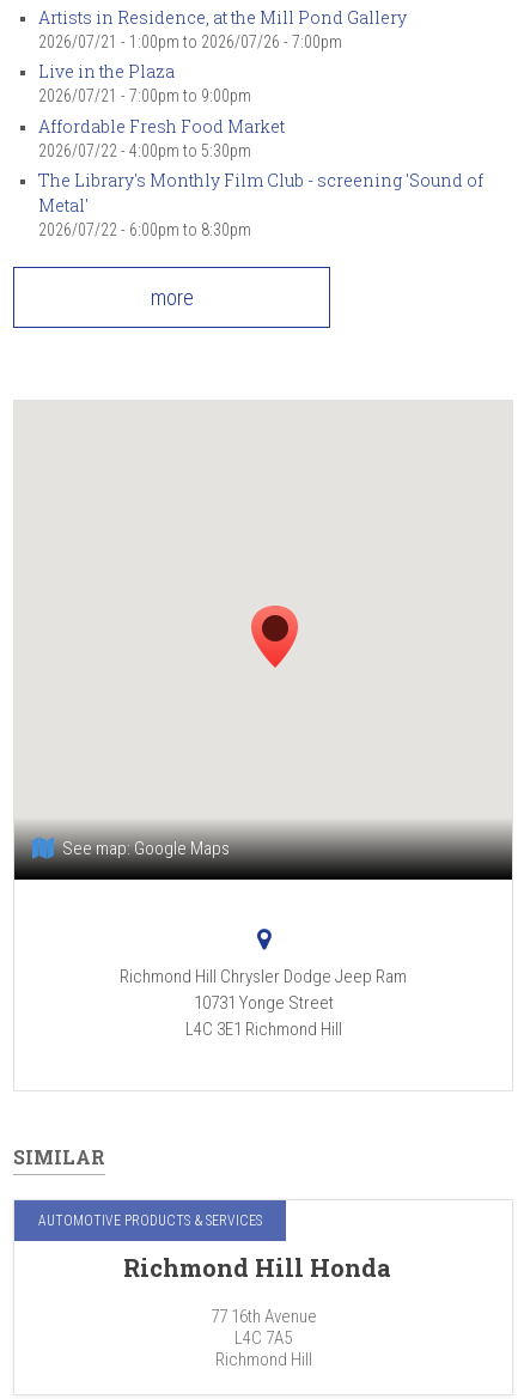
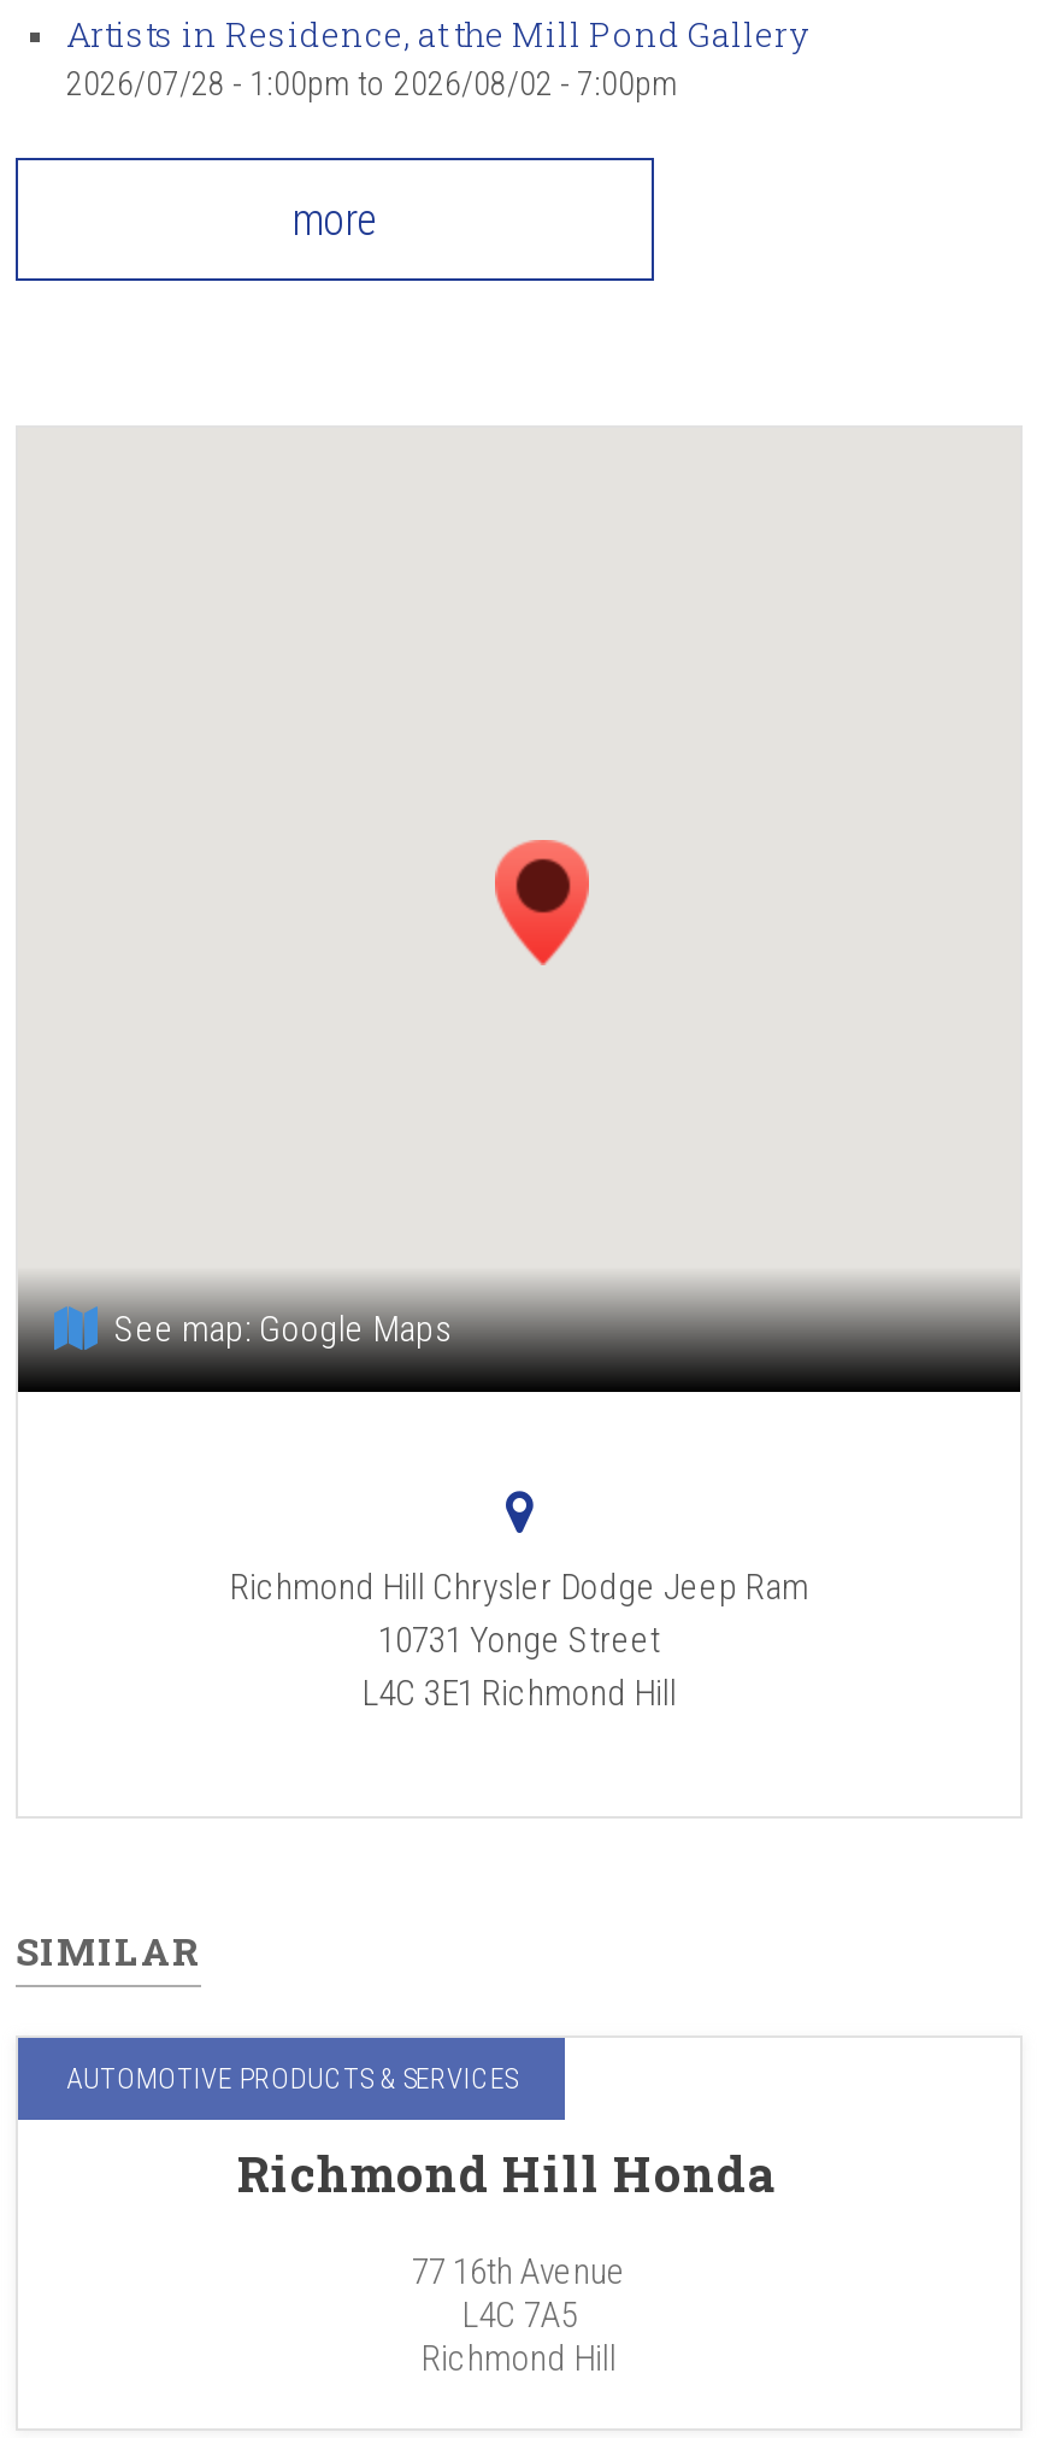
- 2026/07/21 - 1:00pm to 2026/07/26 - 7:00pm
- Live in the Plaza
- 2026/07/21 - 7:00pm to 9:00pm
- Affordable Fresh Food Market
- 2026/07/22 - 4:00pm to 5:30pm
- The Library's Monthly Film Club - screening 'Sound of
- Metal'
- 2026/07/22 - 6:00pm to 8:30pm
+ 2026/07/28 - 1:00pm to 2026/08/02 - 7:00pm
